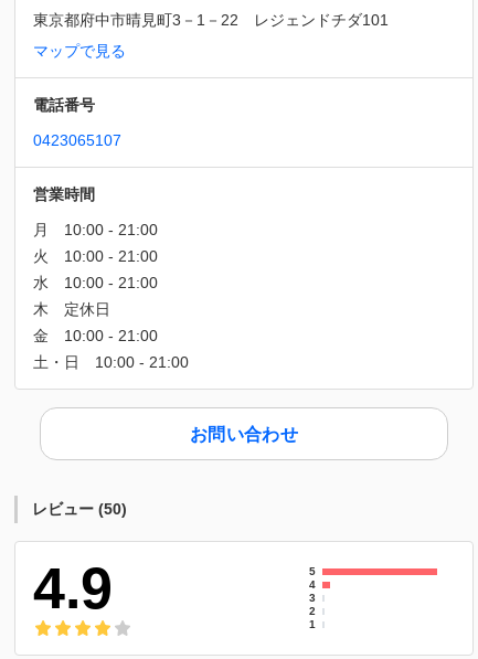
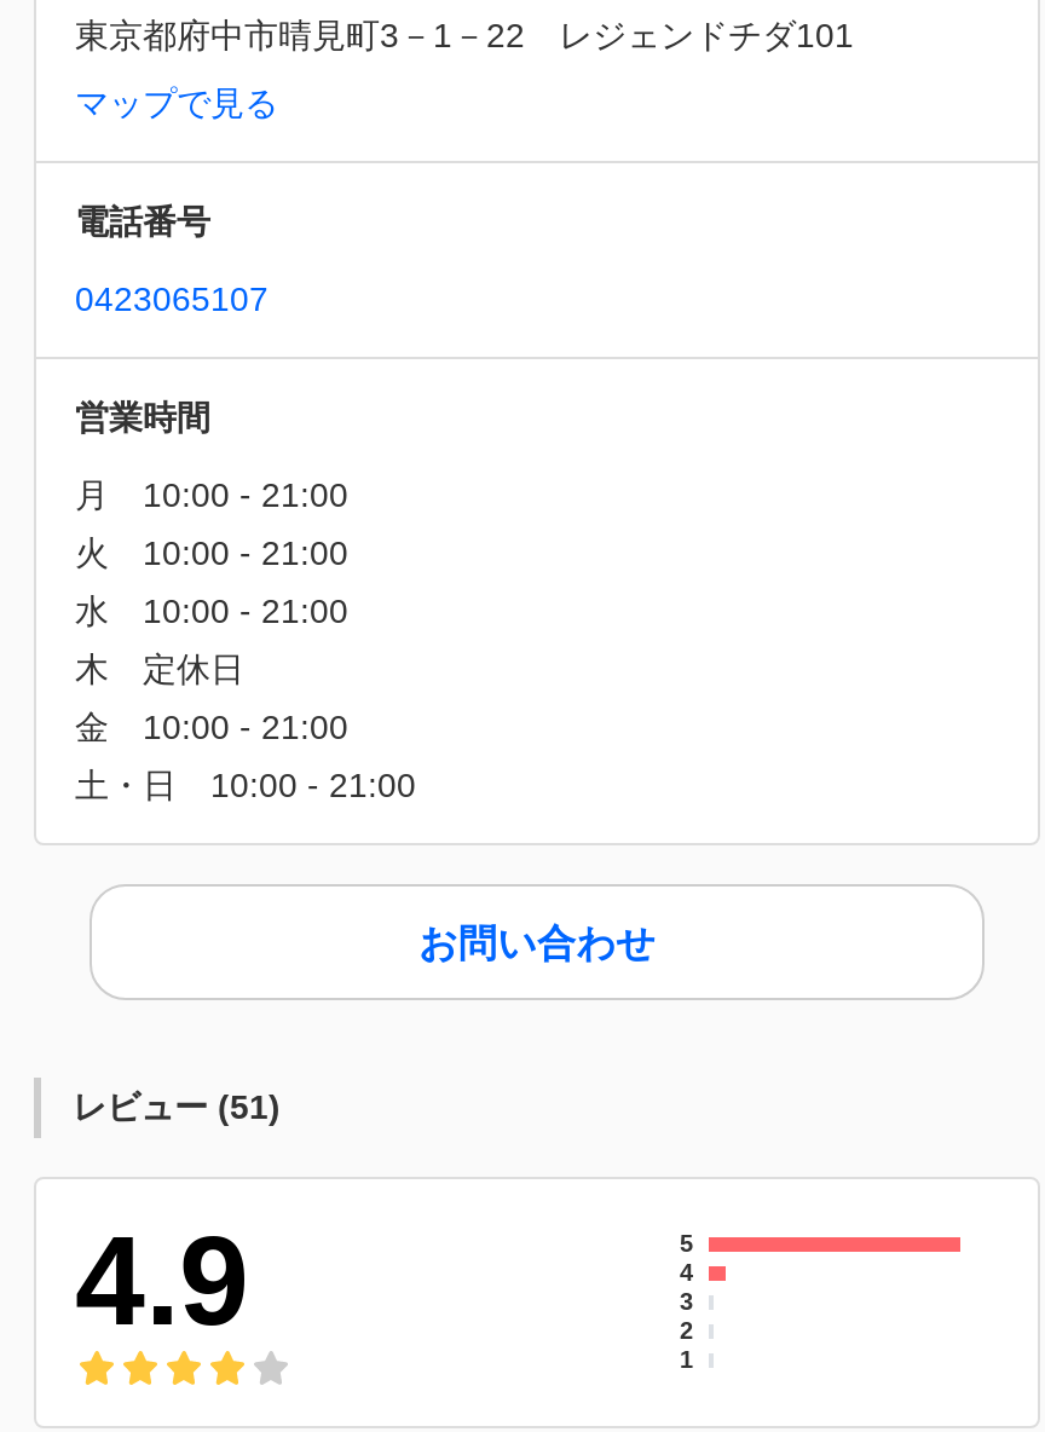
- レビュー(50)
+ レビュー(51)
